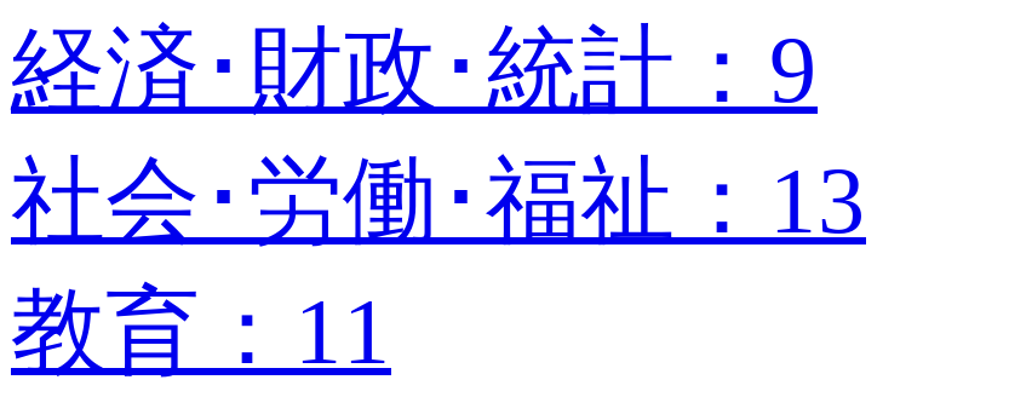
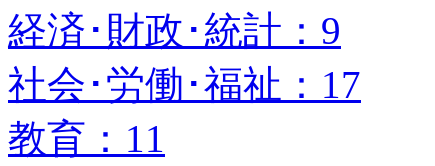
- 社会･労働･福祉：13
+ 社会･労働･福祉：17
